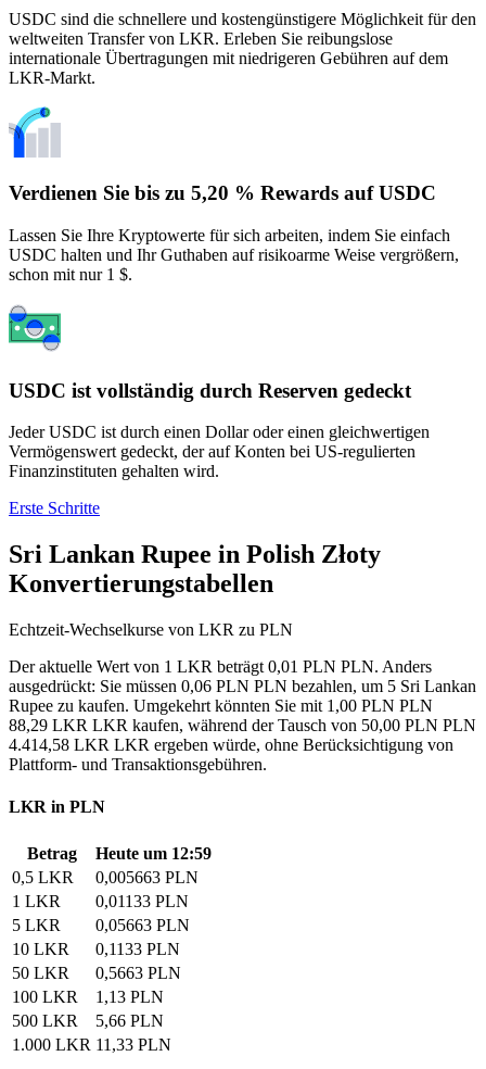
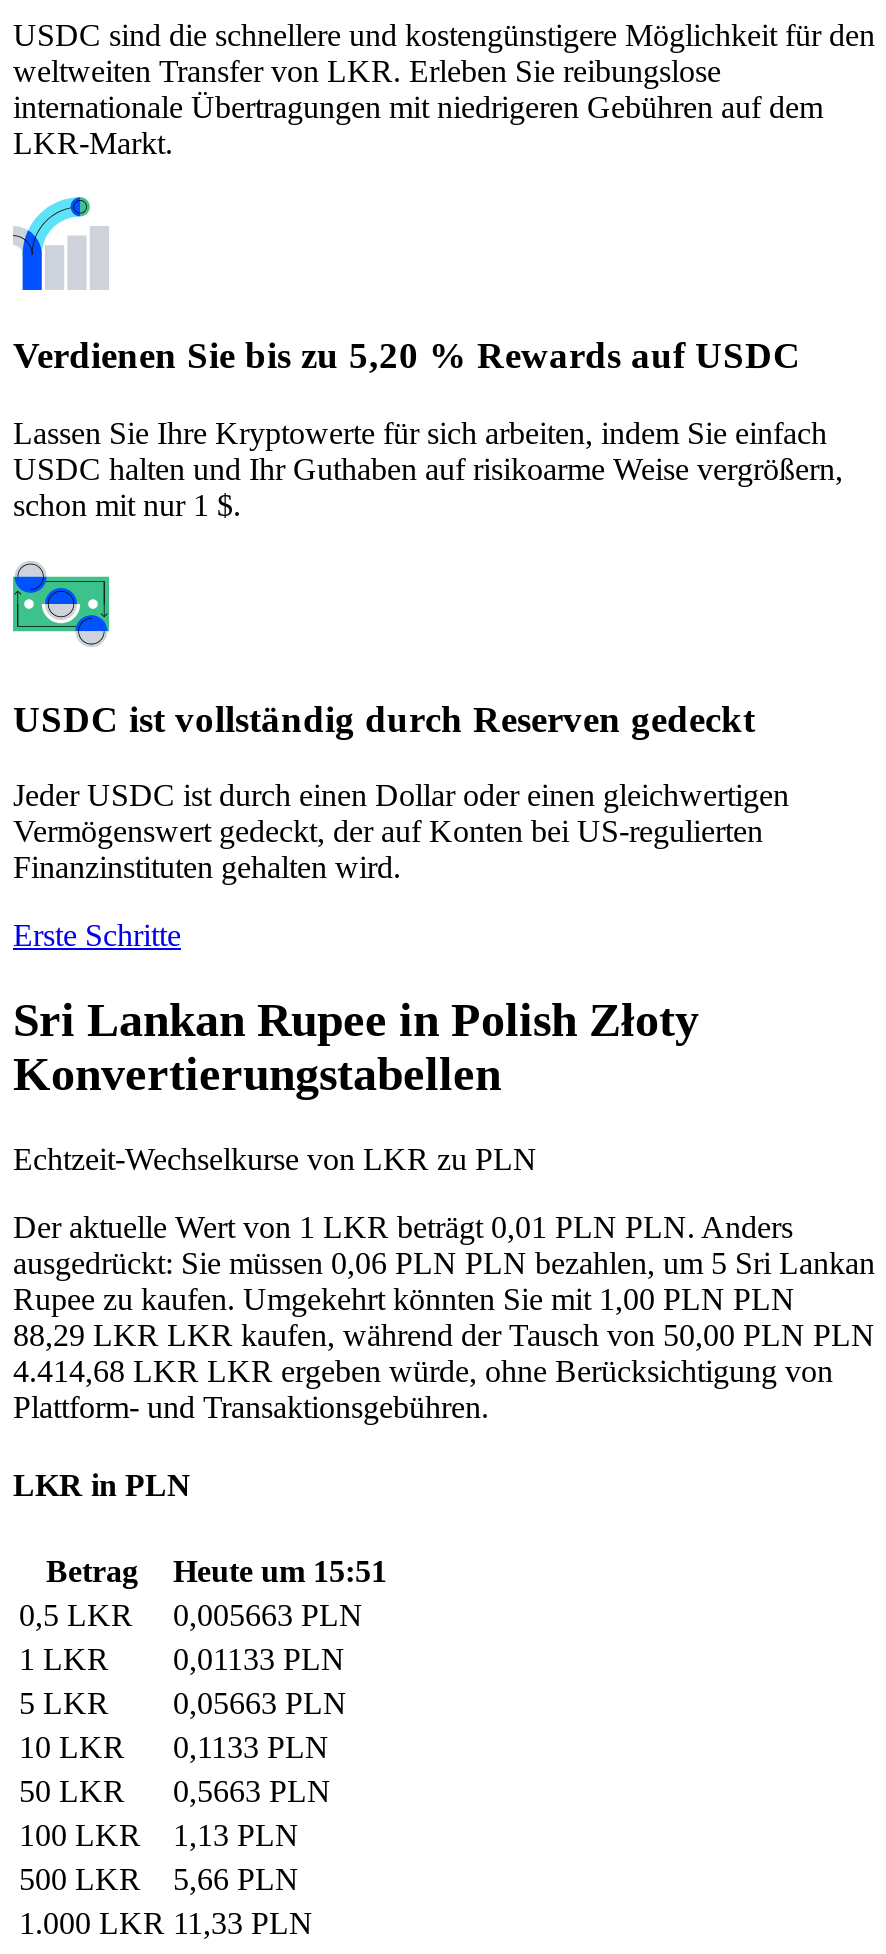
- 4.414,58 LKR LKR ergeben würde, ohne Berücksichtigung von
+ 4.414,68 LKR LKR ergeben würde, ohne Berücksichtigung von

- Betrag Heute um 12:59
+ Betrag Heute um 15:51
